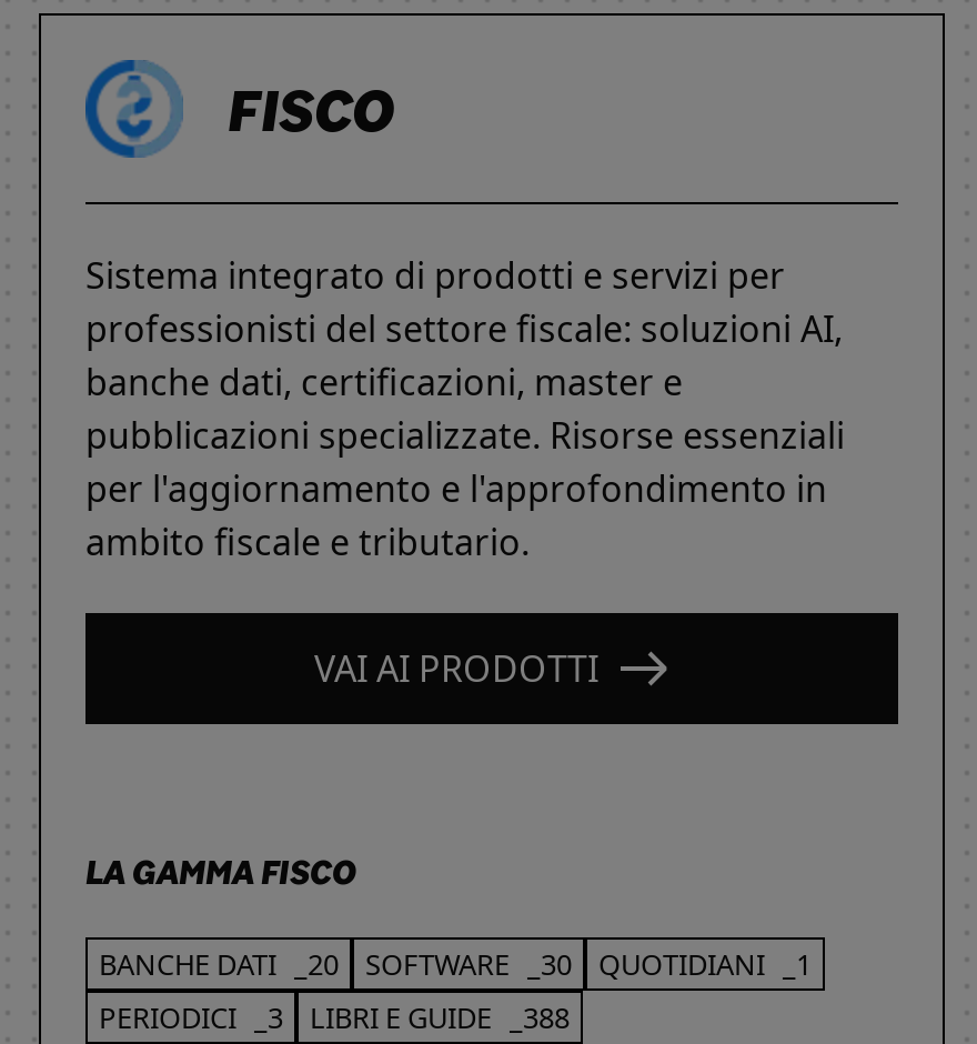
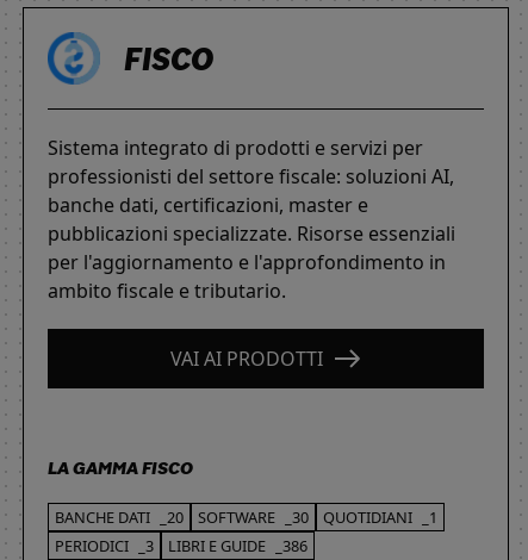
- PERIODICI _3 LIBRI E GUIDE _388
+ PERIODICI _3 LIBRI E GUIDE _386
